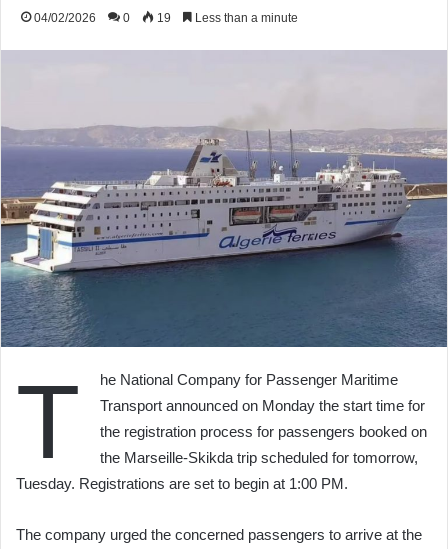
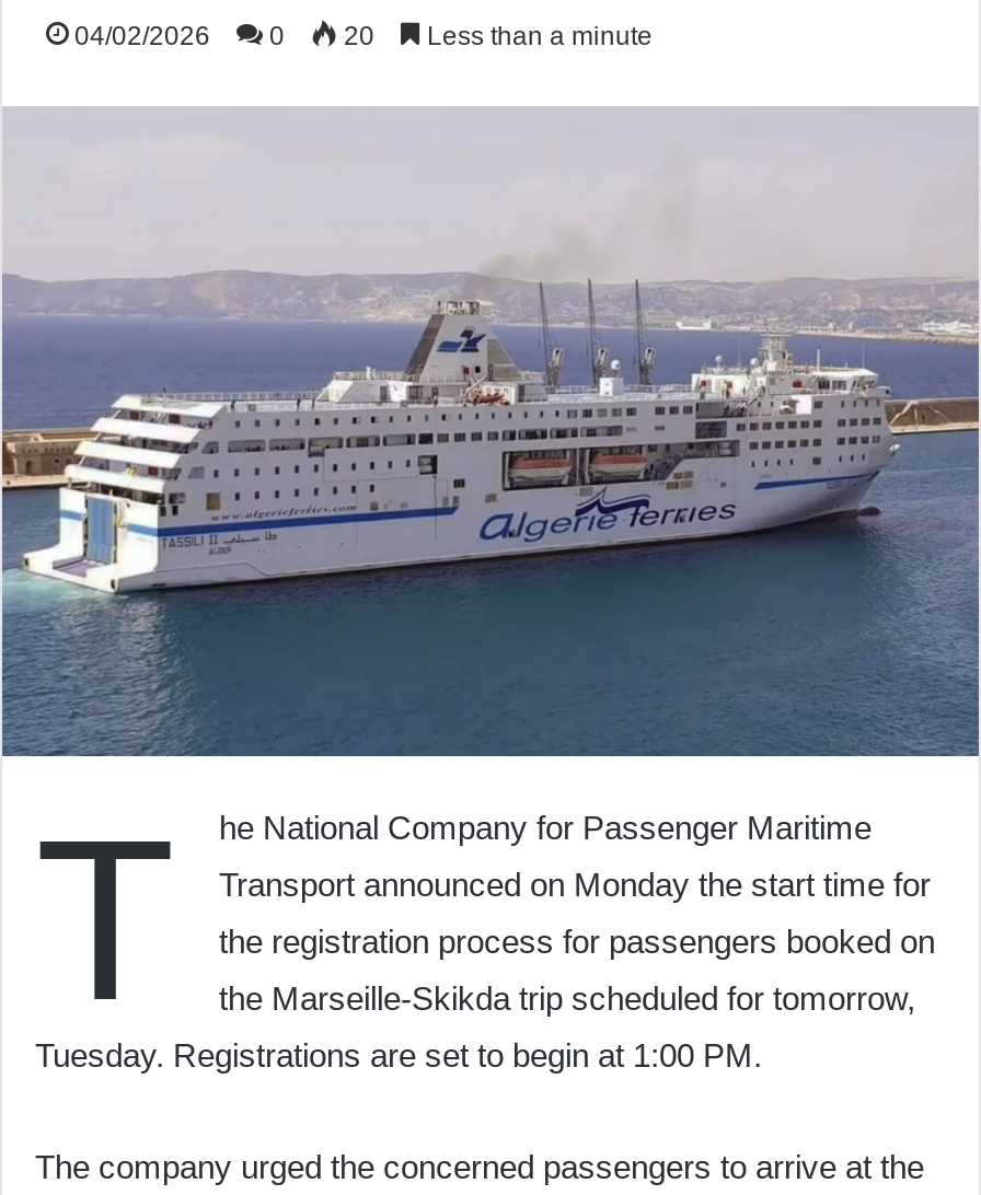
- 04/02/2026 0 19 Less than a minute
+ 04/02/2026 0 20 Less than a minute
